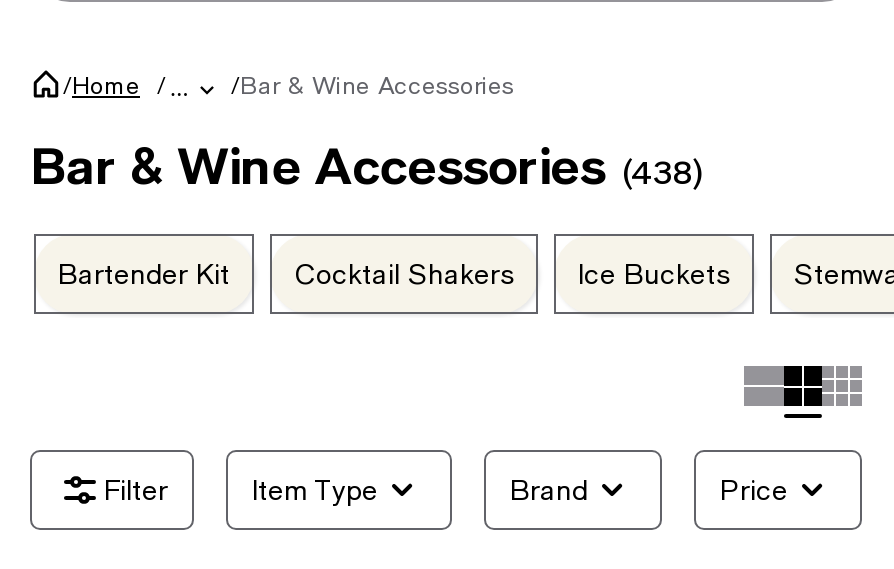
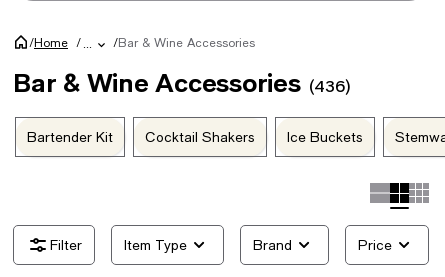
- Bar & Wine Accessories (438)
+ Bar & Wine Accessories (436)
